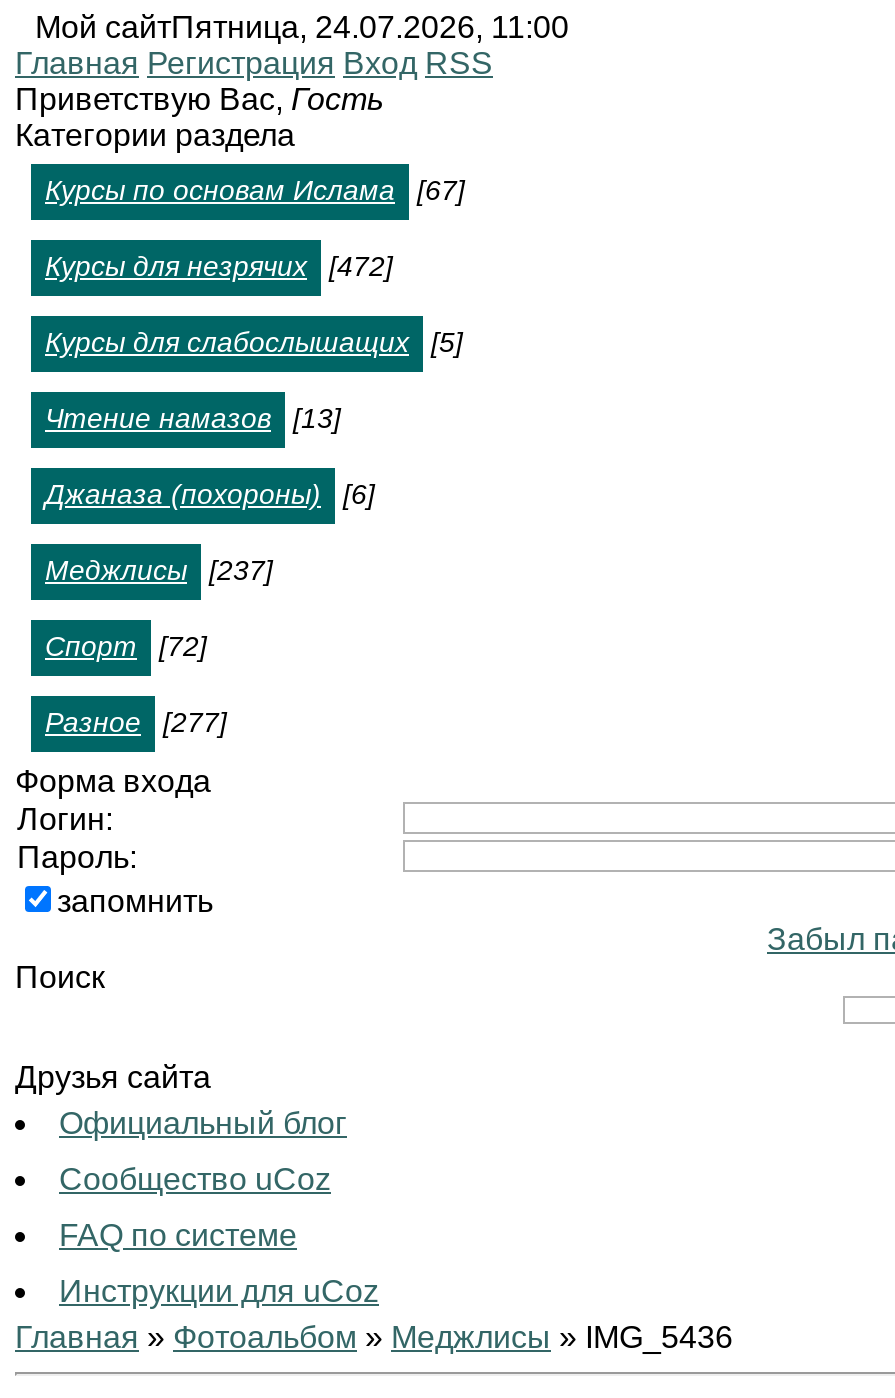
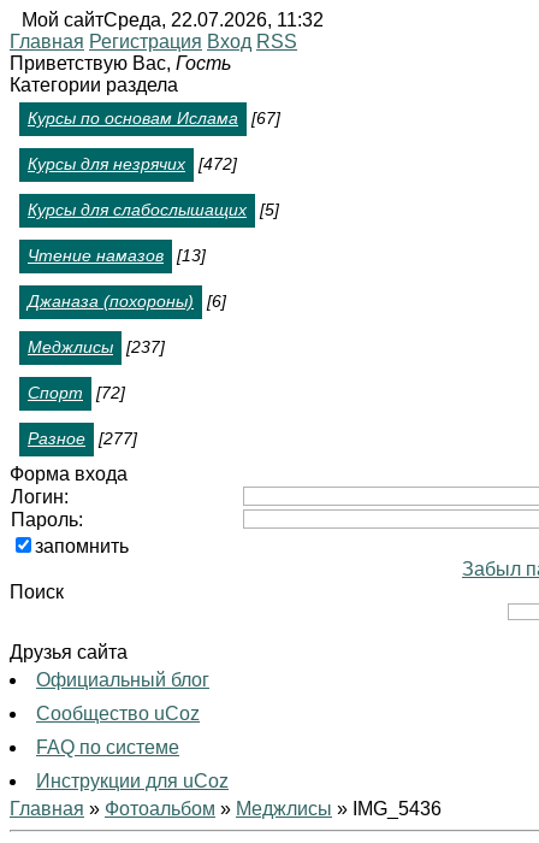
- Мой сайтПятница, 24.07.2026, 11:00
+ Мой сайтСреда, 22.07.2026, 11:32
